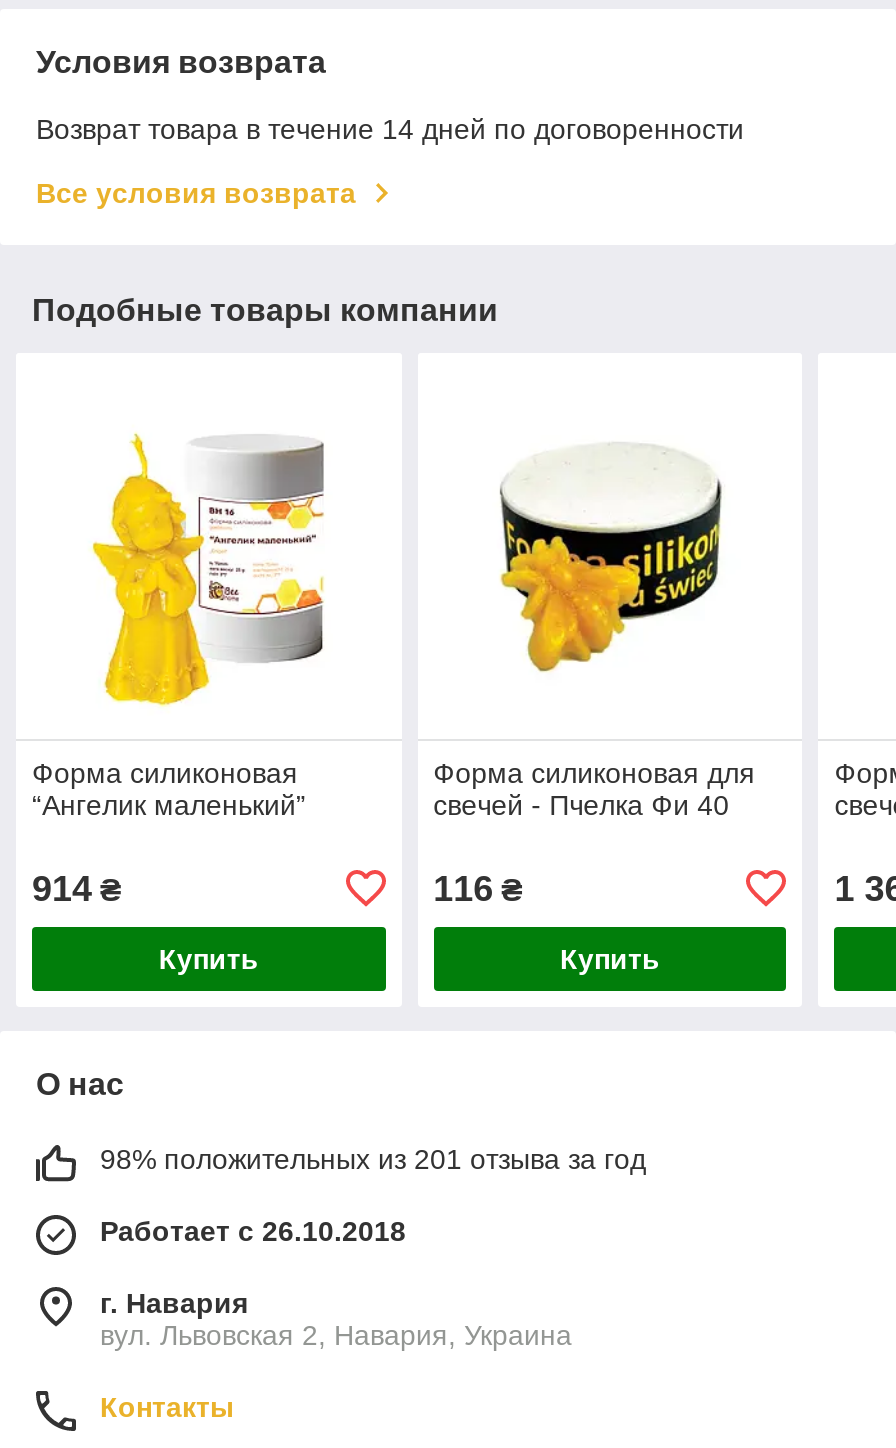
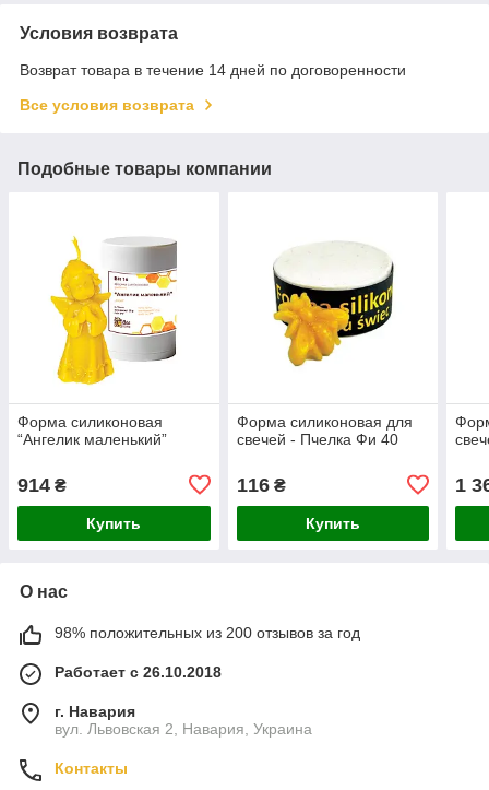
- 98% положительных из 201 отзыва за год
+ 98% положительных из 200 отзывов за год
